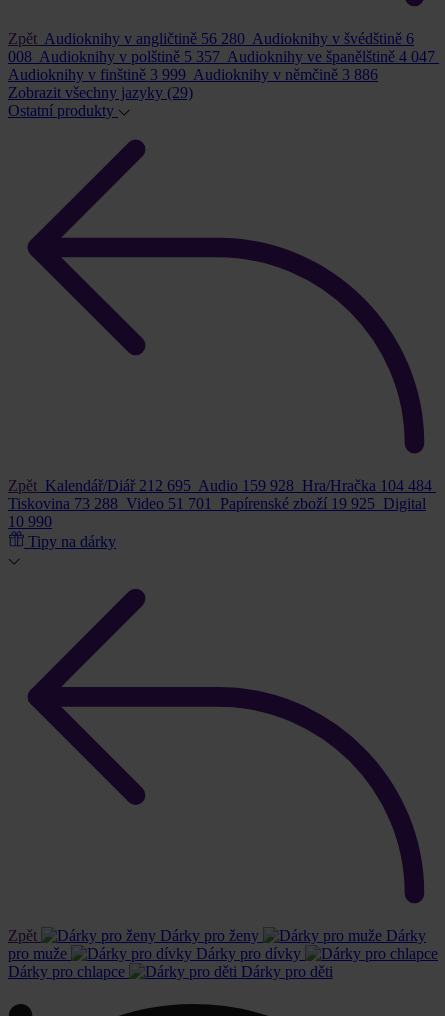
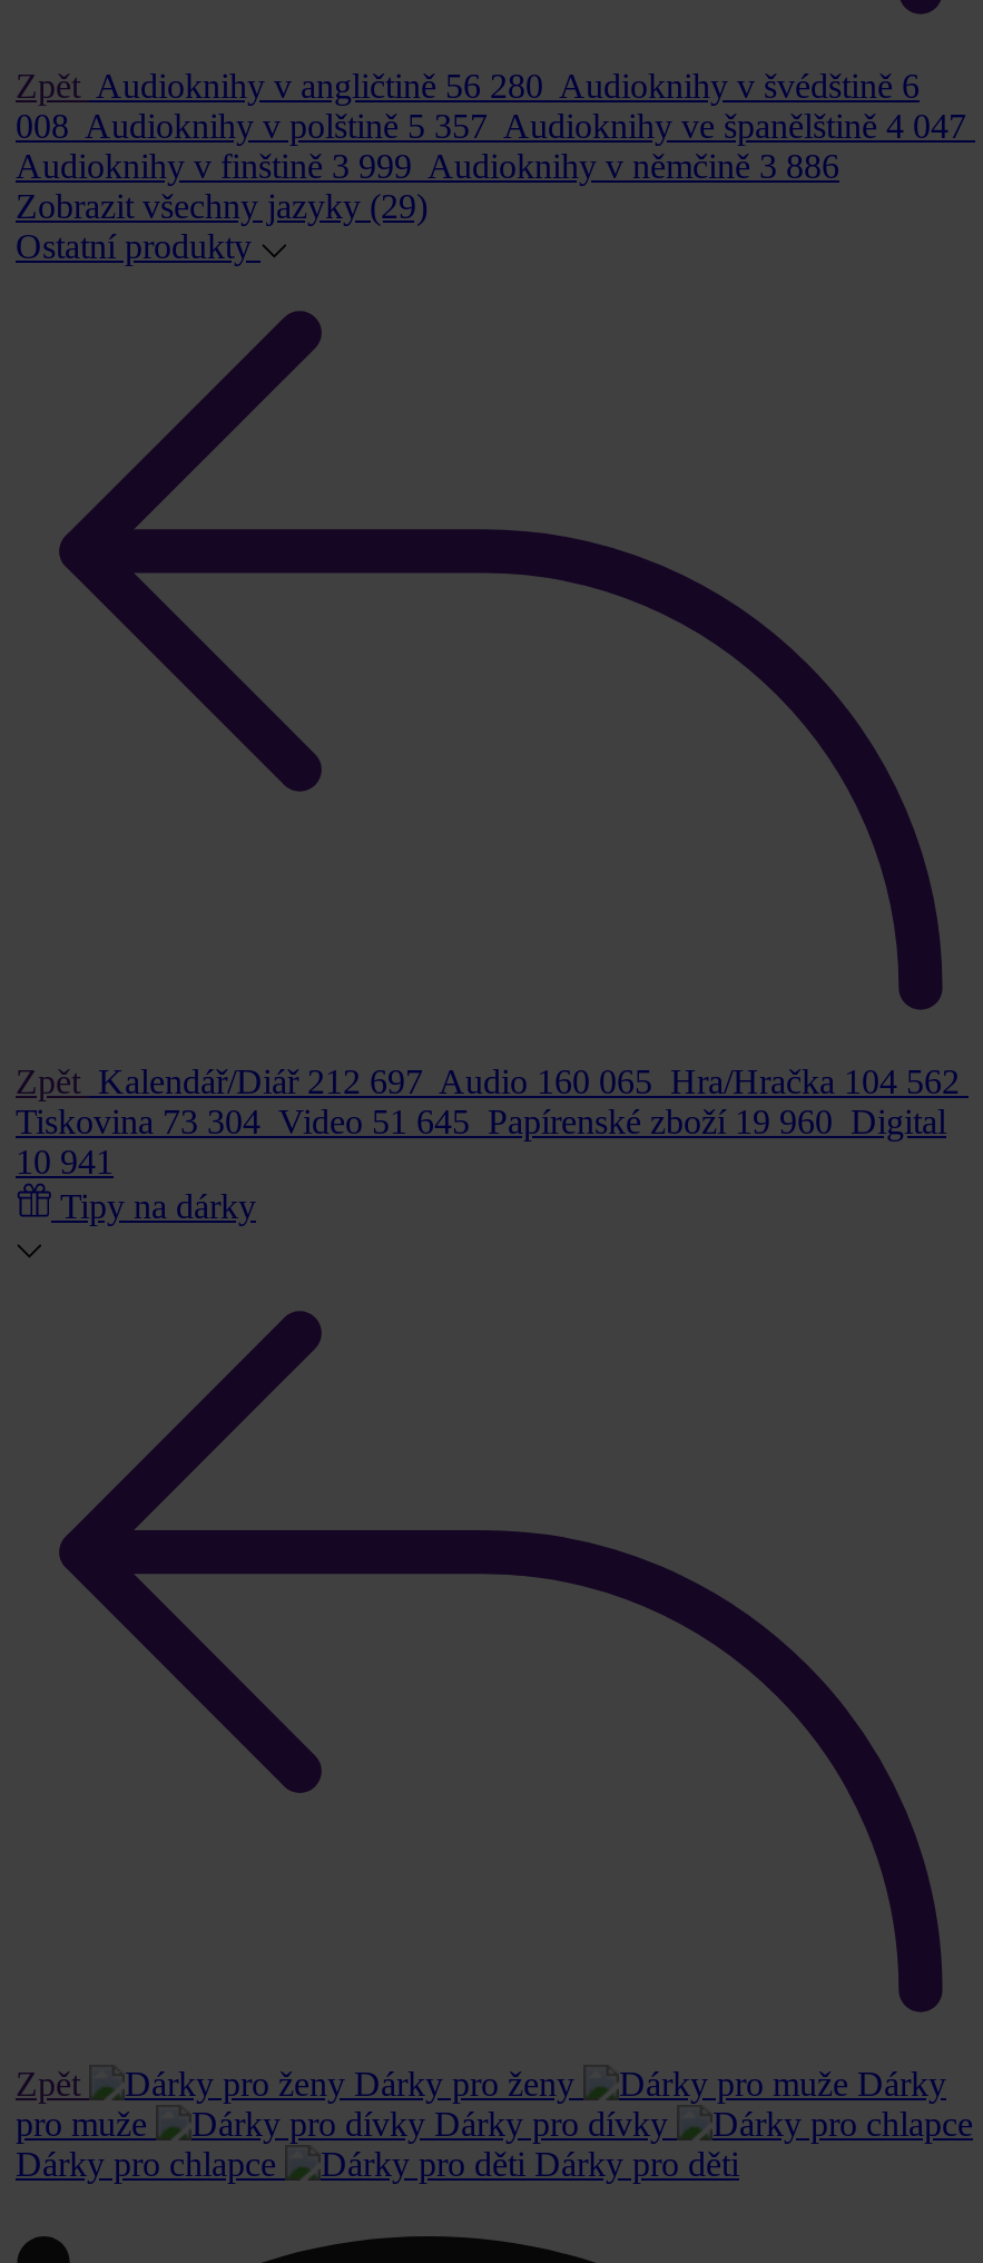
- Zpět Kalendář/Diář 212 695 Audio 159 928 Hra/Hračka 104 484
+ Zpět Kalendář/Diář 212 697 Audio 160 065 Hra/Hračka 104 562

- Tiskovina 73 288 Video 51 701 Papírenské zboží 19 925 Digital
+ Tiskovina 73 304 Video 51 645 Papírenské zboží 19 960 Digital

- 10 990
+ 10 941
